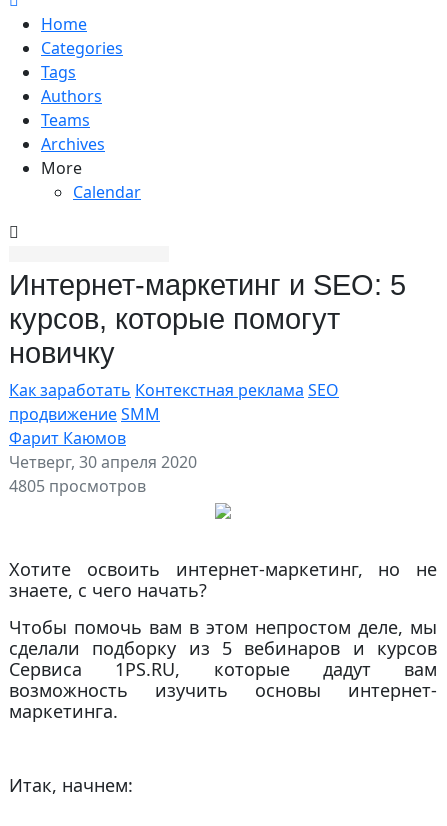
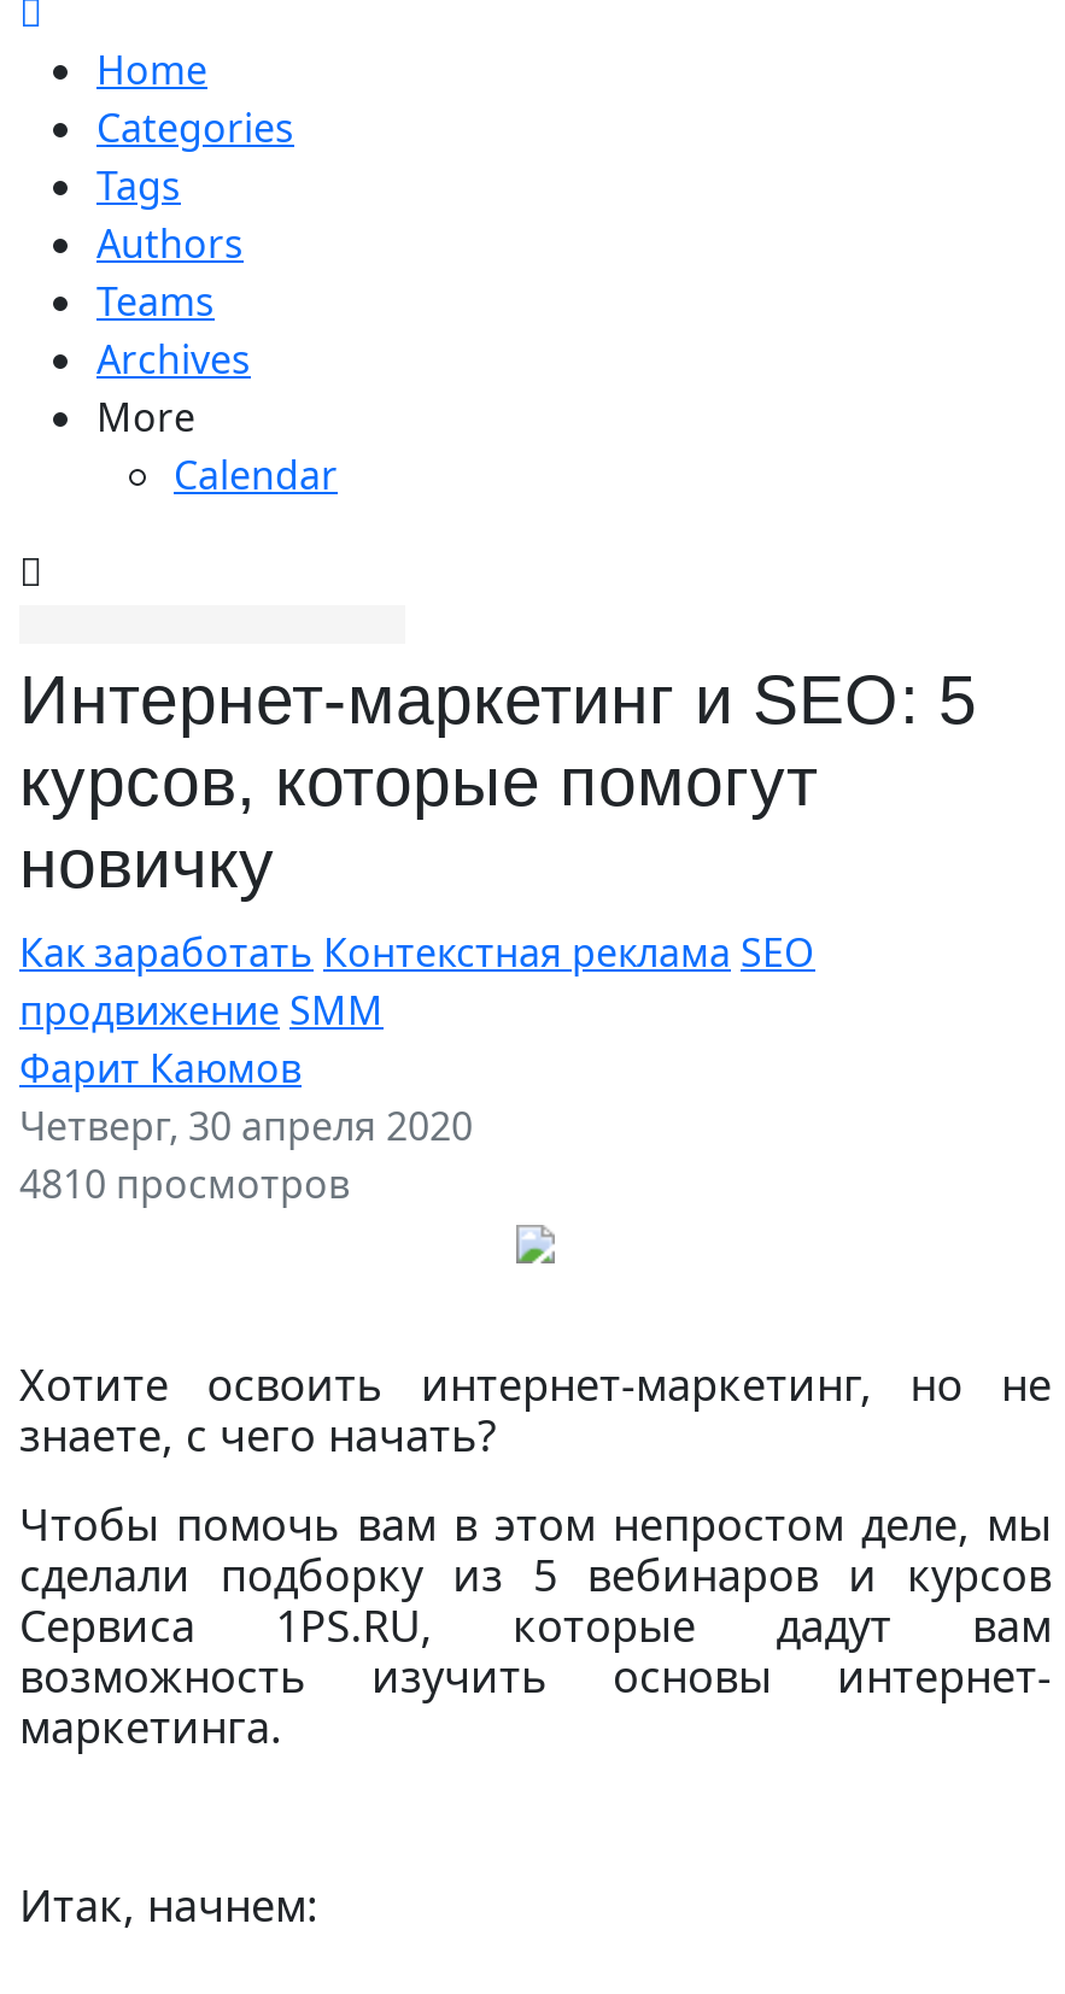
- 4805 просмотров
+ 4810 просмотров
